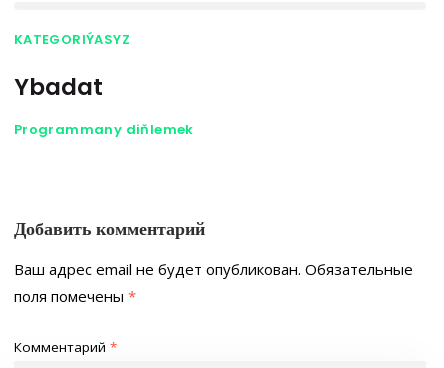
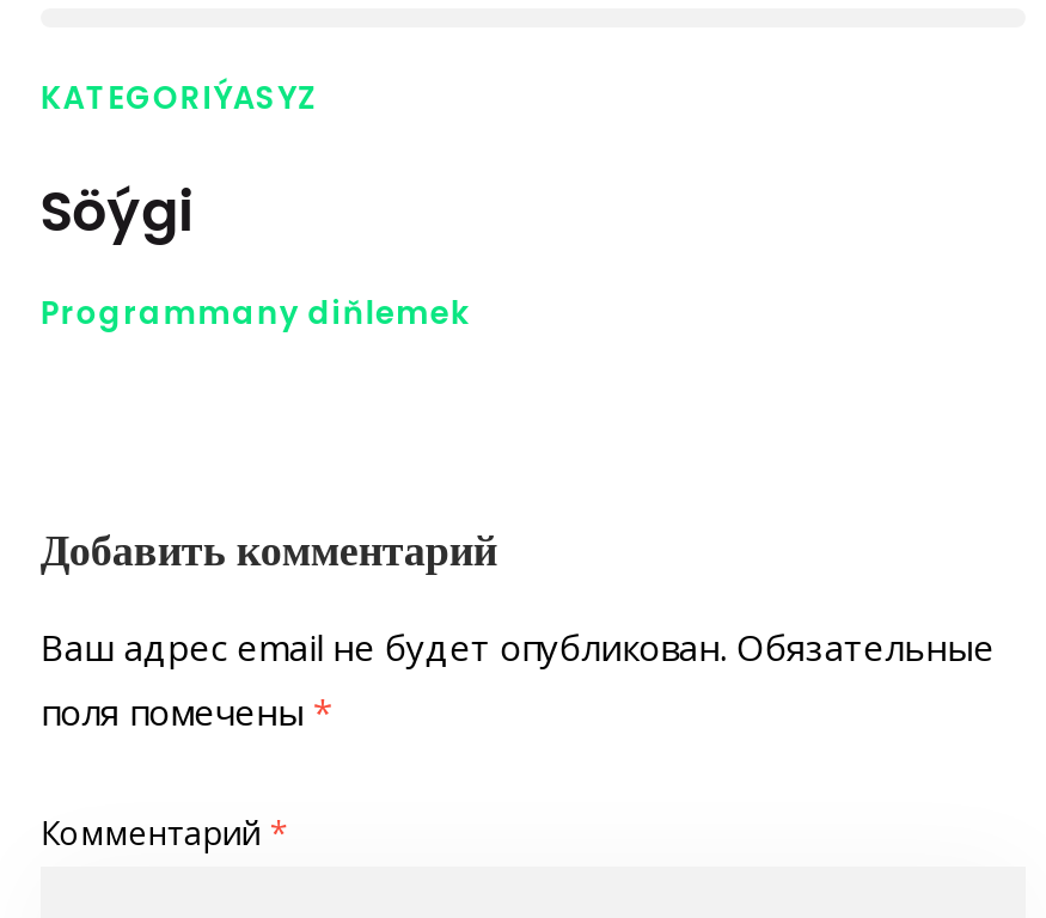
- Ybadat
+ Söýgi
